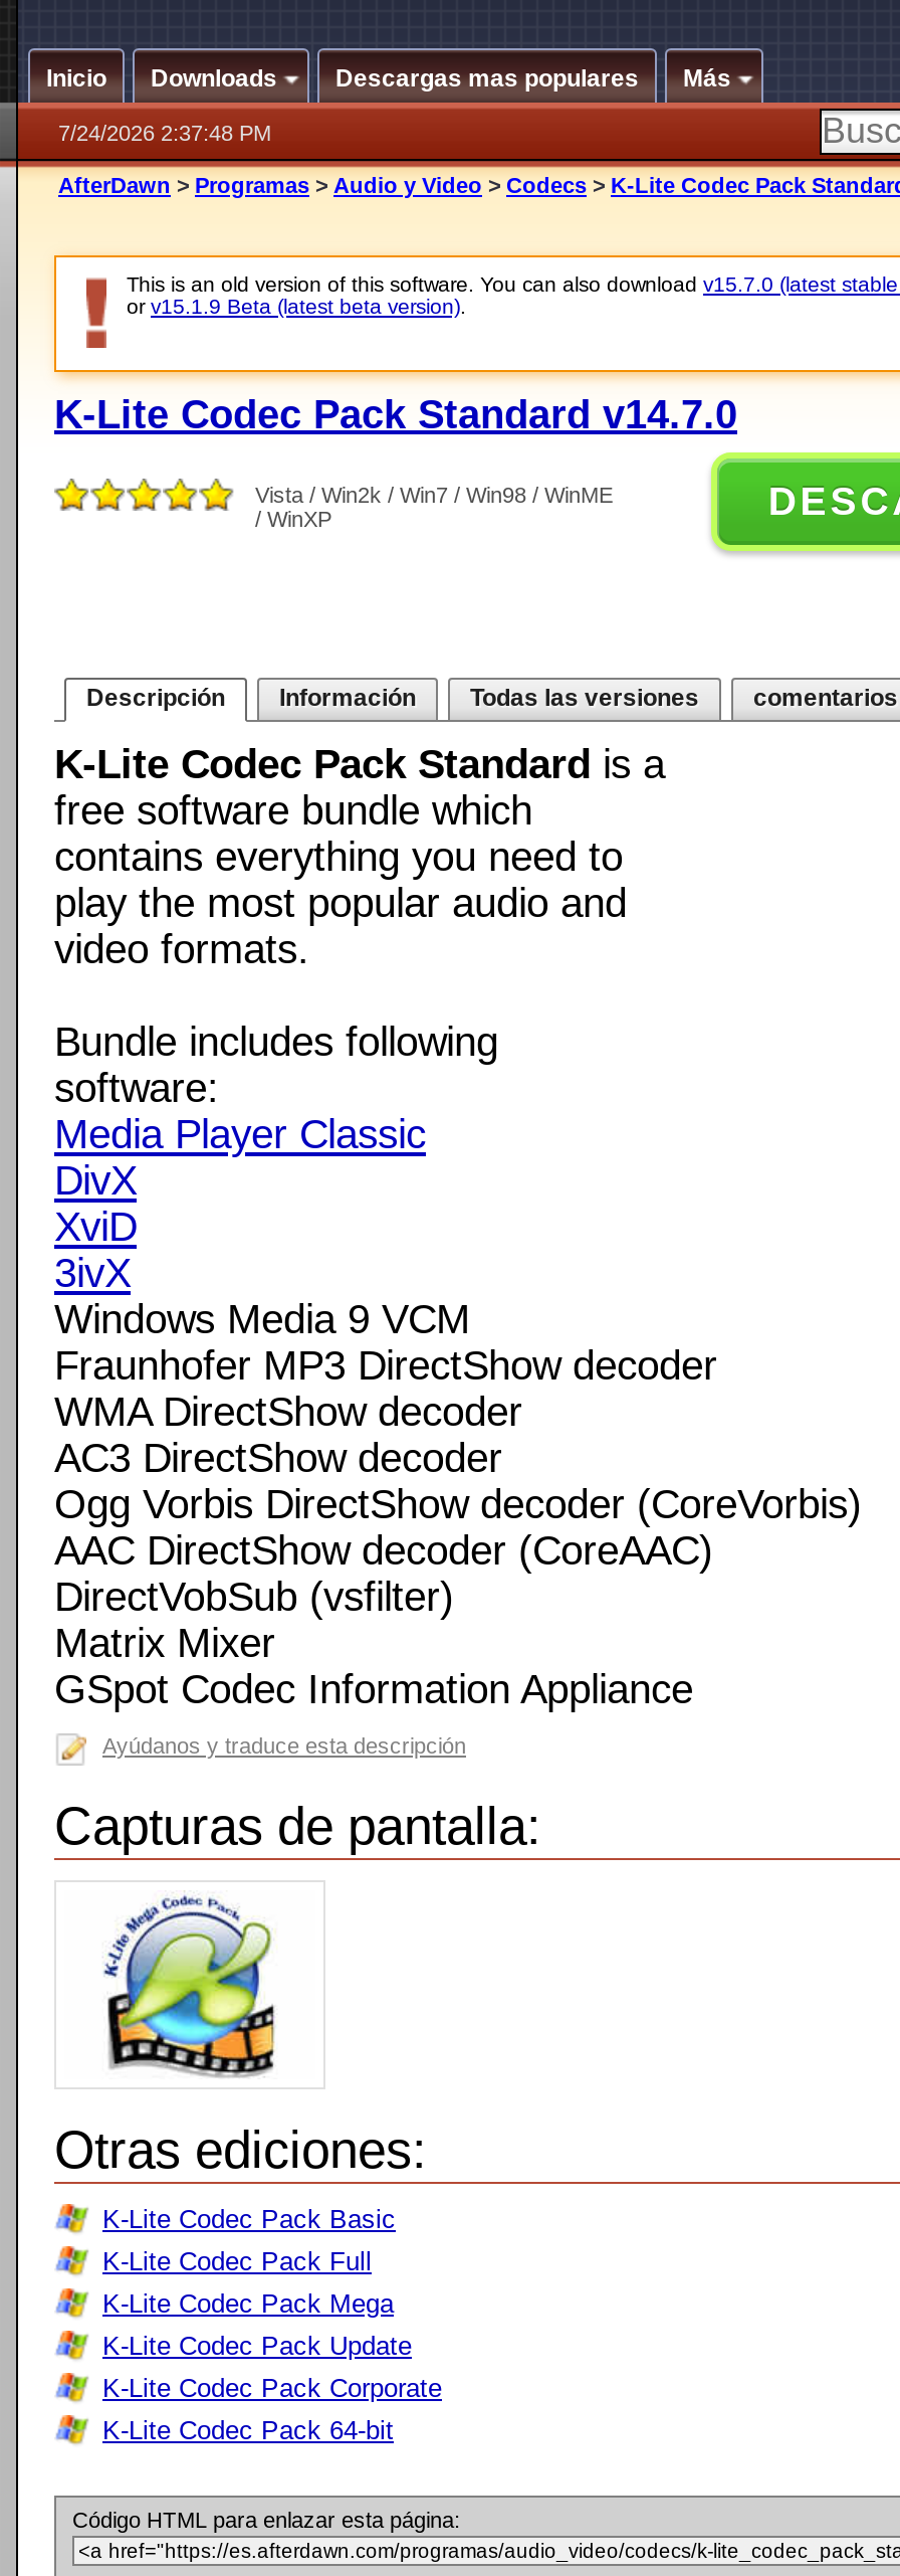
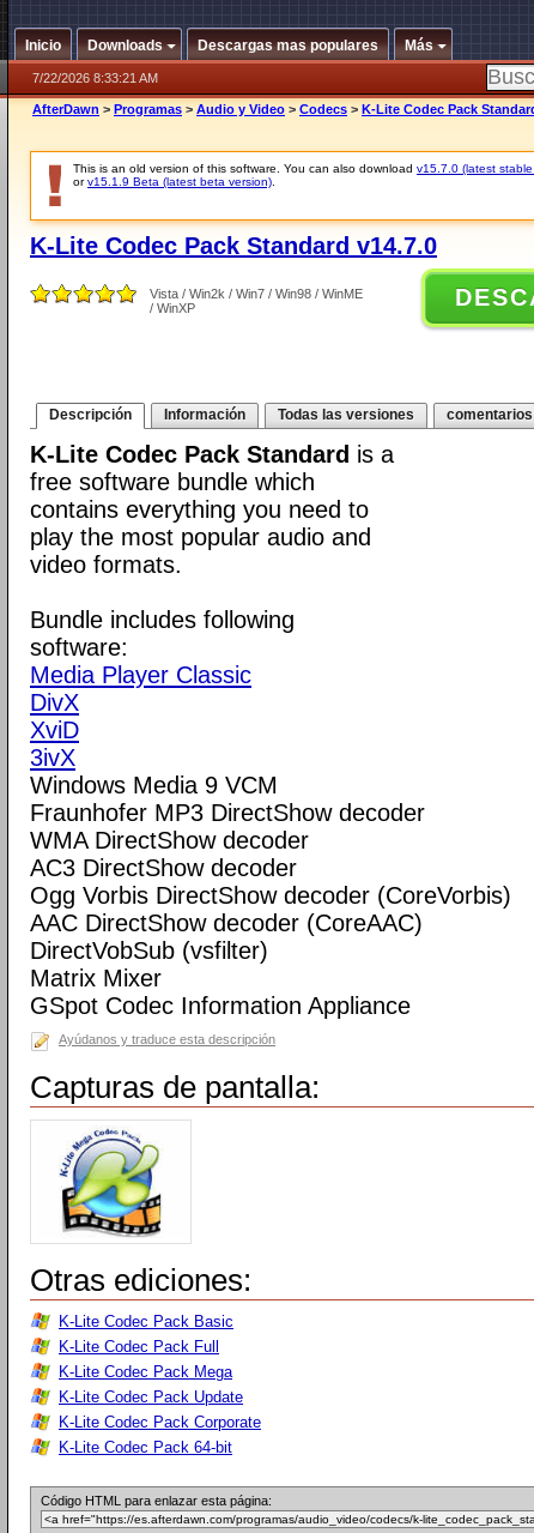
- 7/24/2026 2:37:48 PM
+ 7/22/2026 8:33:21 AM
